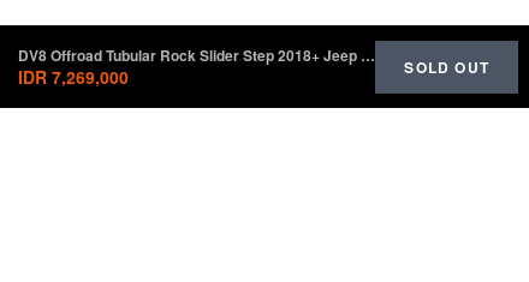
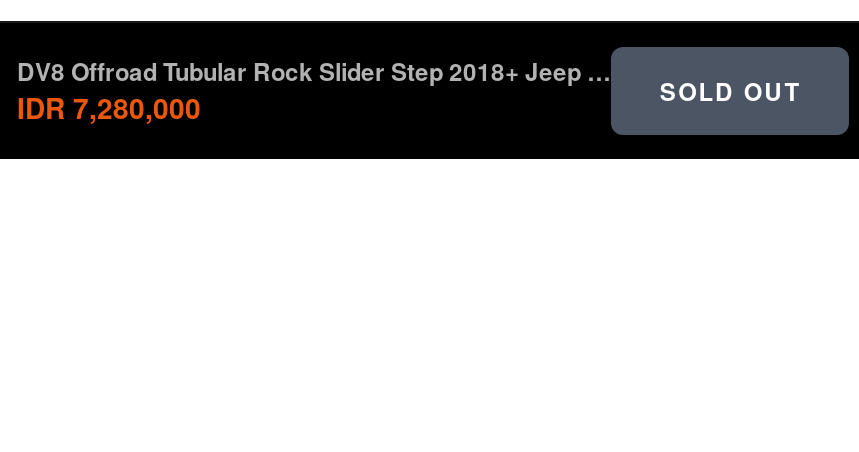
- IDR 7,269,000
+ IDR 7,280,000
